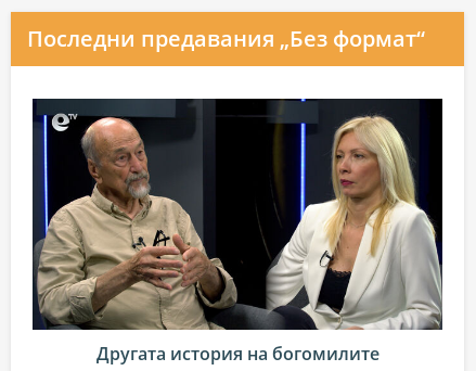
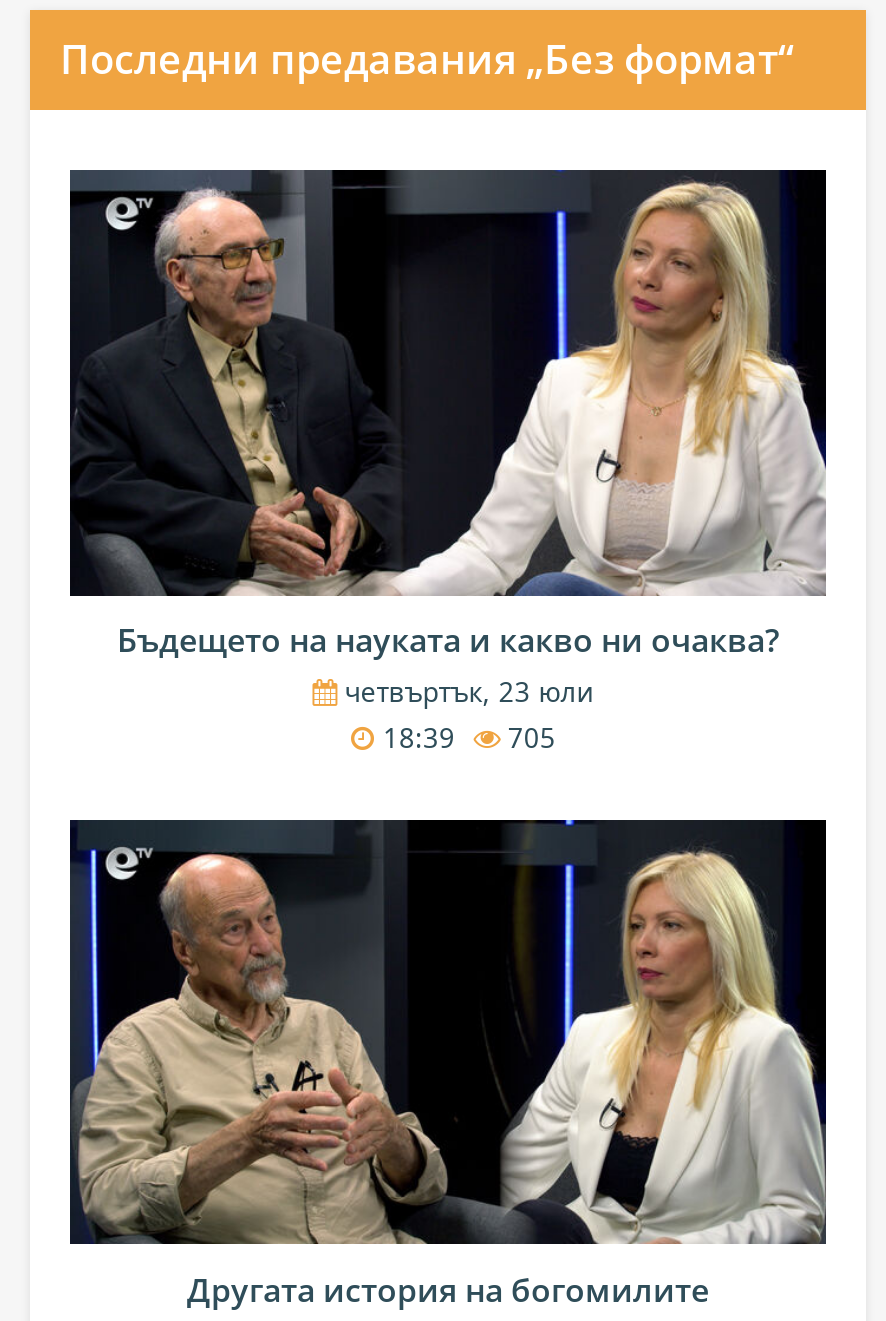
+ [image]
+ Бъдещето на науката и какво ни очаква?
+ четвъртък, 23 юли
+ 18:39
+ 705
